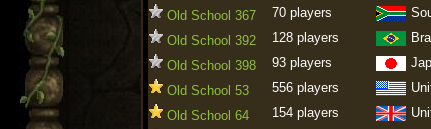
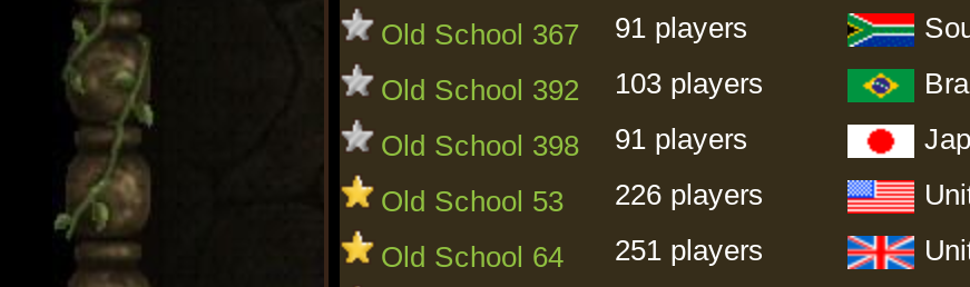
- Old School 367 70 players
+ Old School 367 91 players

- Old School 392 128 players
+ Old School 392 103 players

- Old School 398 93 players
+ Old School 398 91 players

- Old School 53 556 players
+ Old School 53 226 players

- Old School 64 154 players
+ Old School 64 251 players
